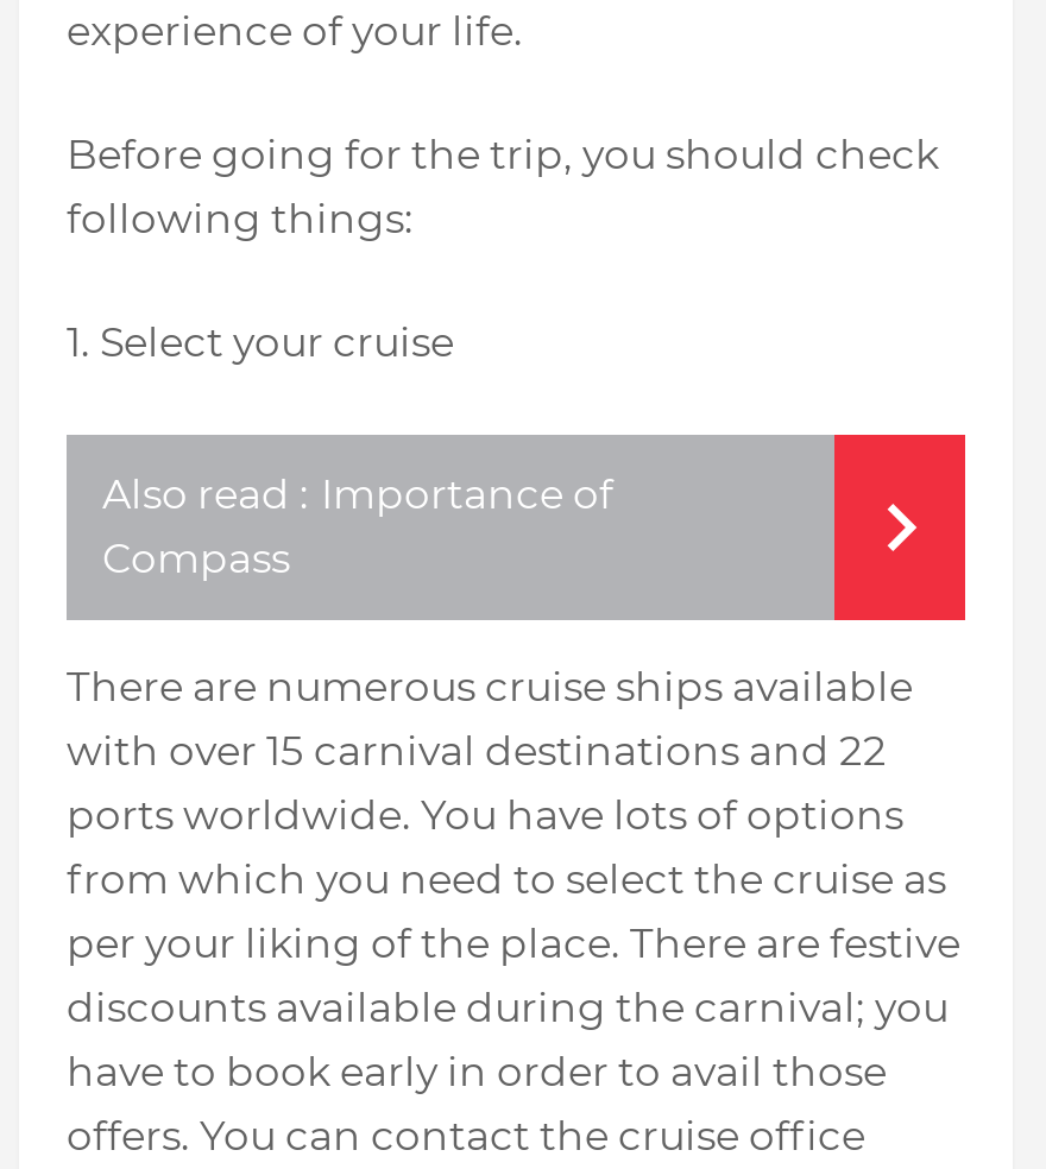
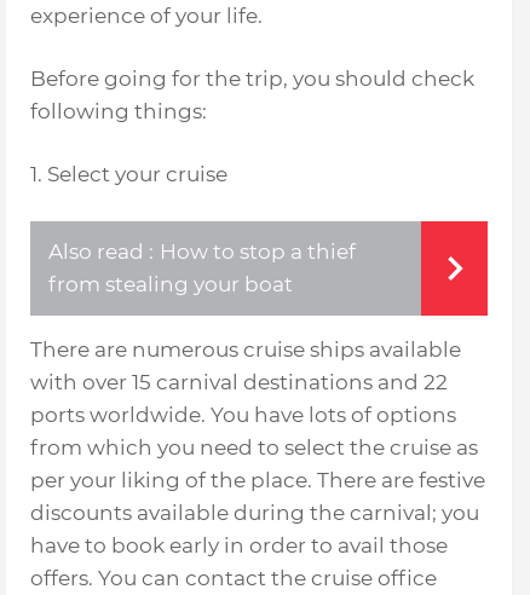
- Also read : Importance of
- Compass
+ Also read : How to stop a thief
+ from stealing your boat
